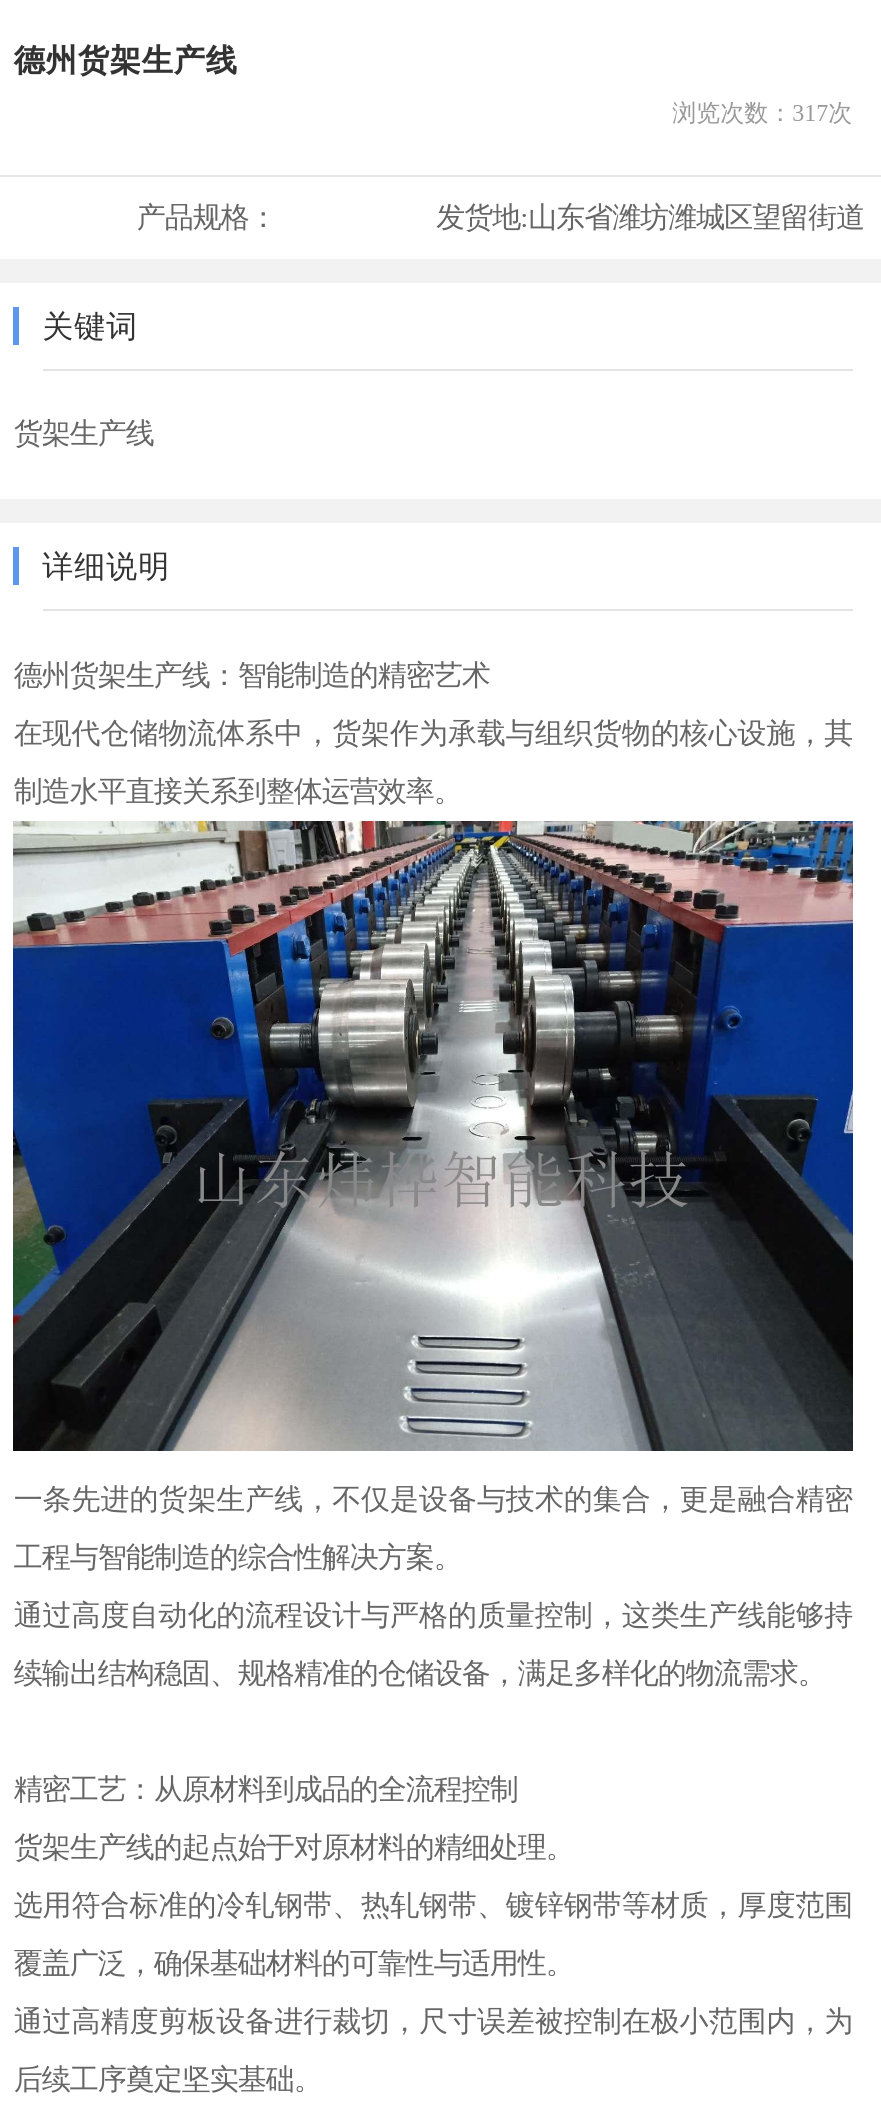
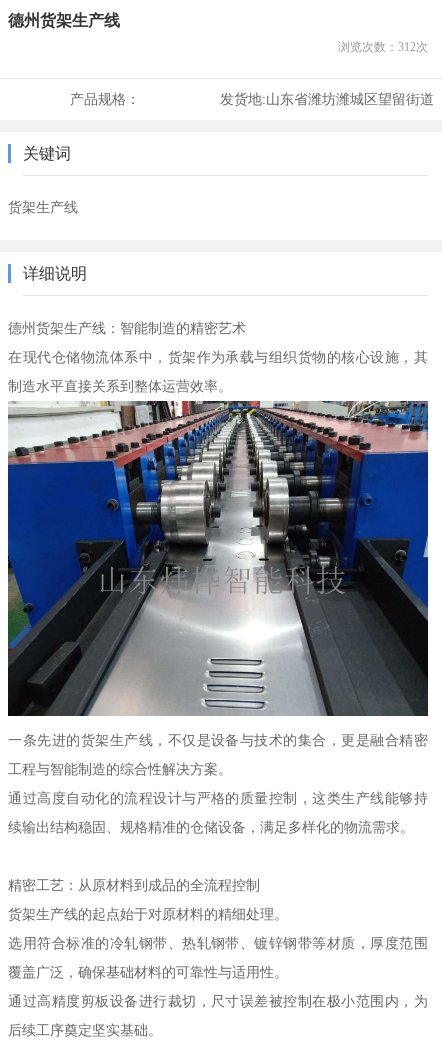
- 浏览次数：317次
+ 浏览次数：312次
